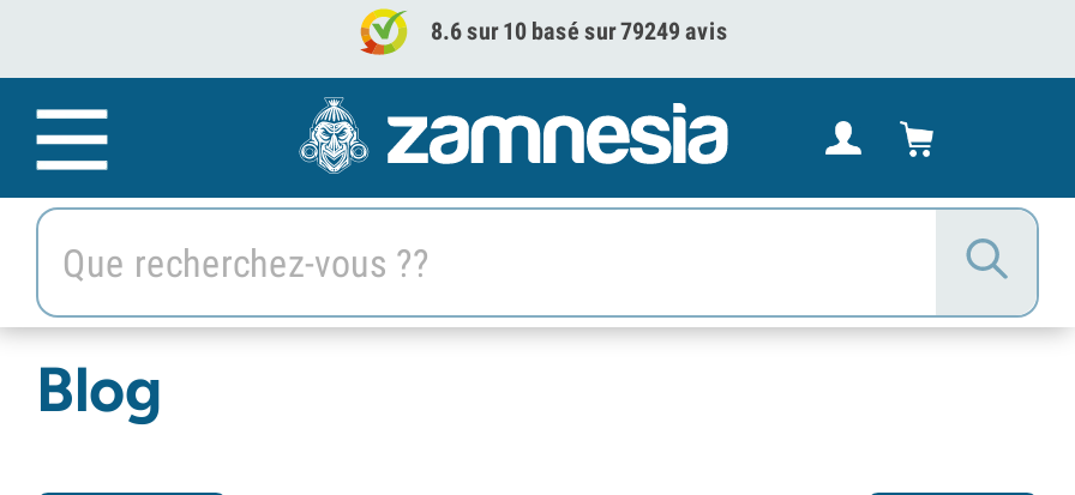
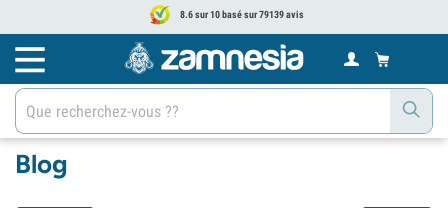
- 8.6 sur 10 basé sur 79249 avis
+ 8.6 sur 10 basé sur 79139 avis
